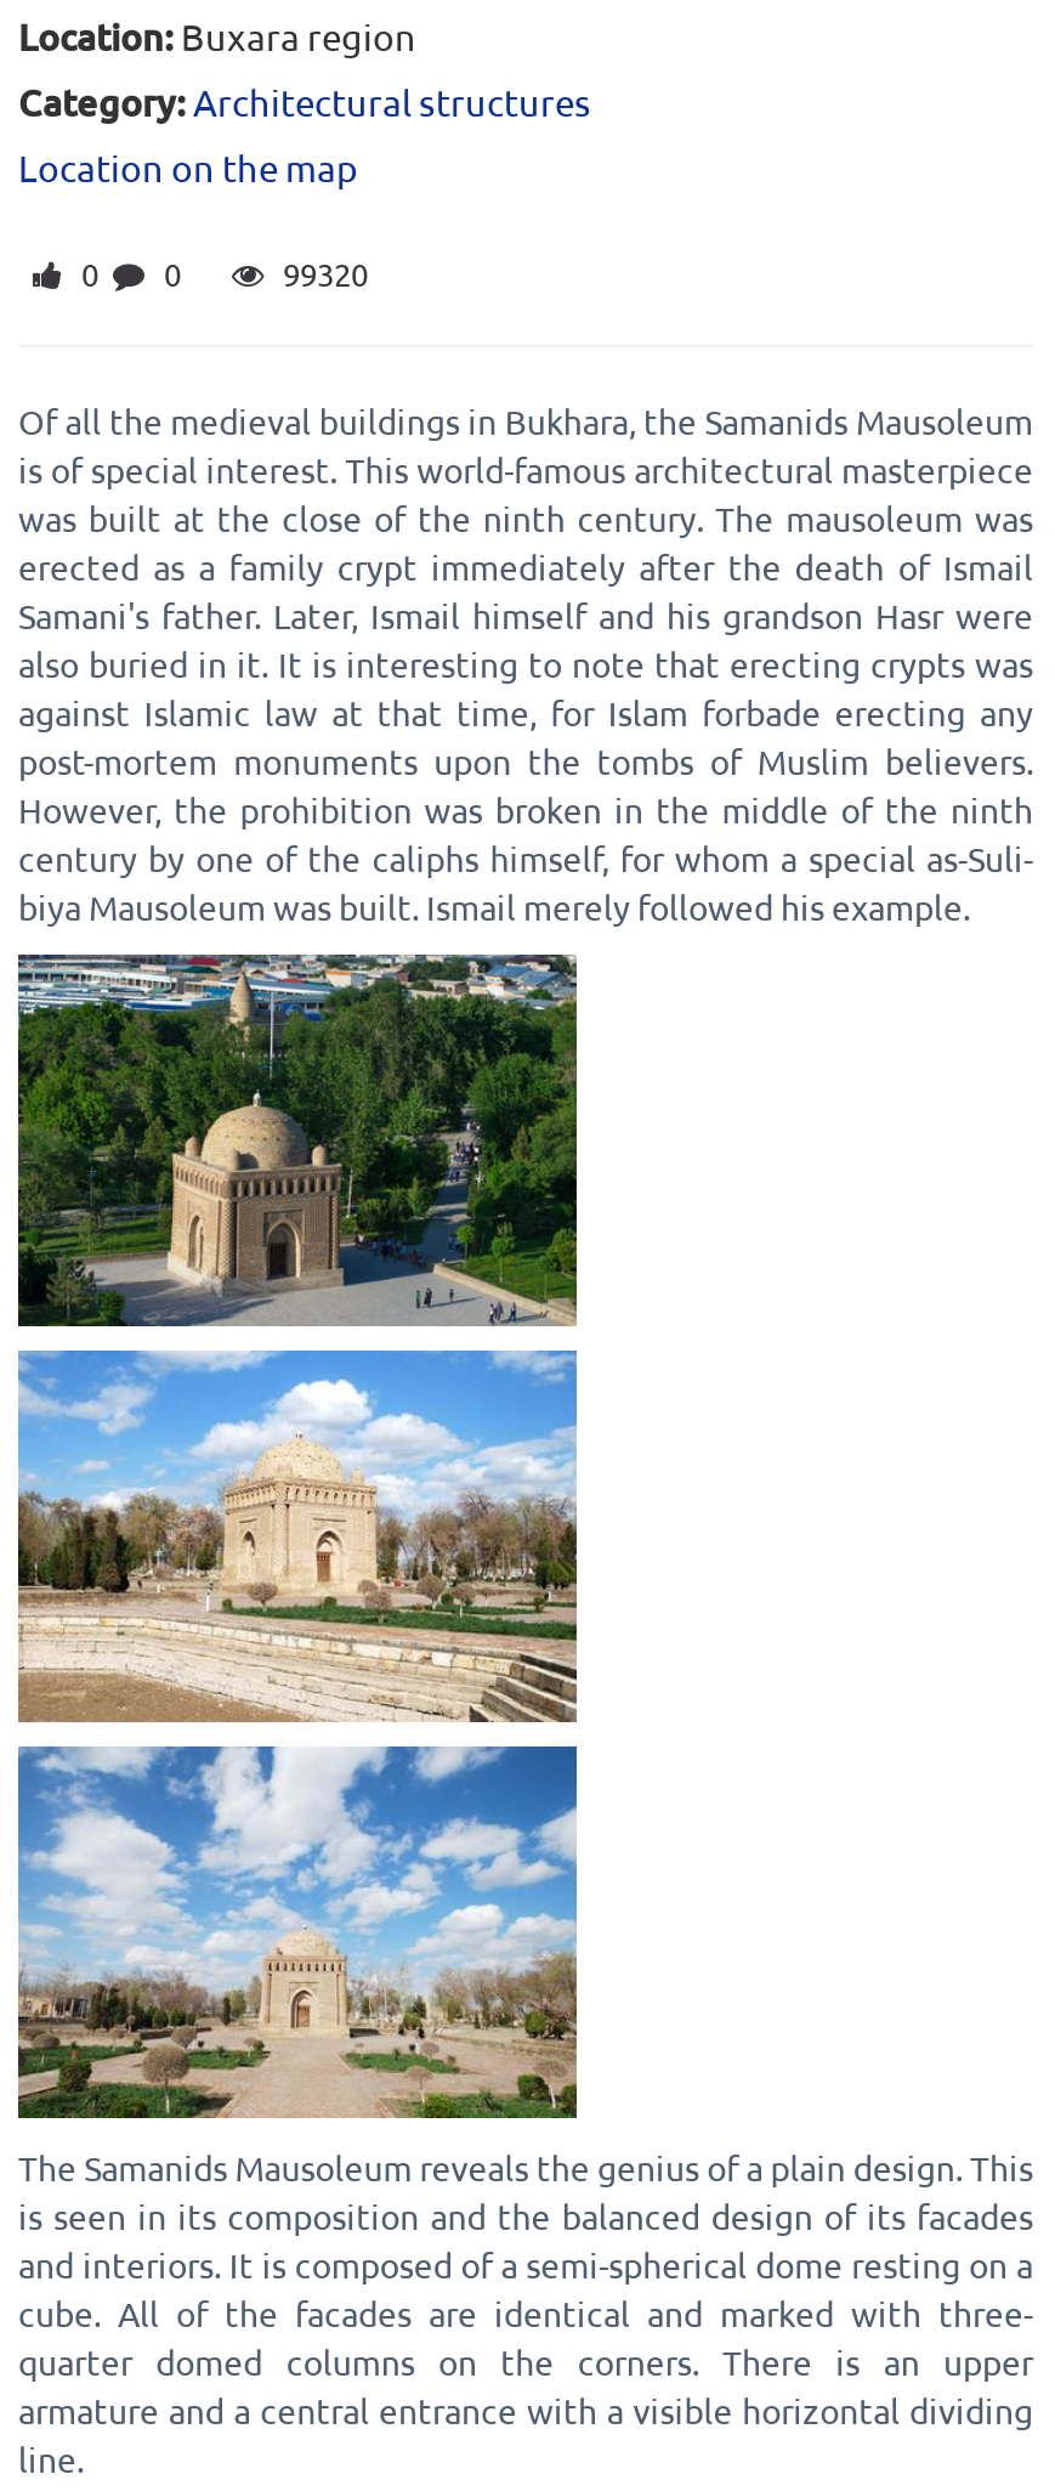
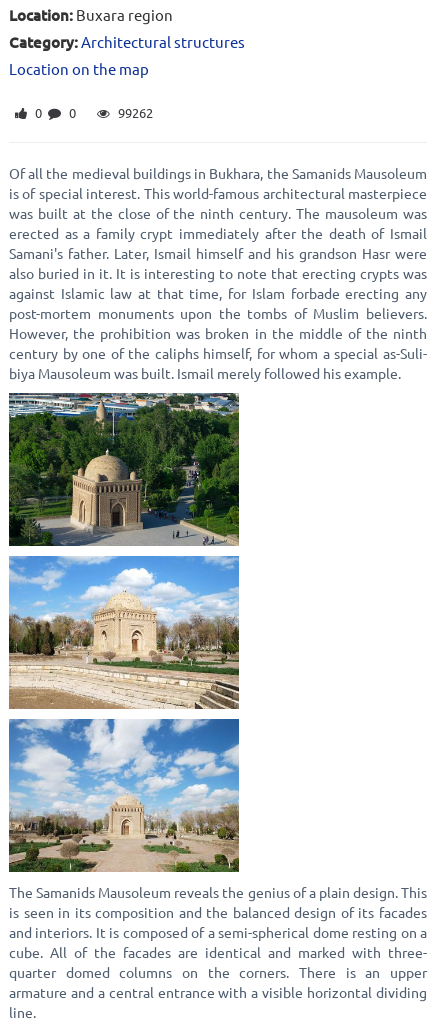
- 99320
+ 99262
